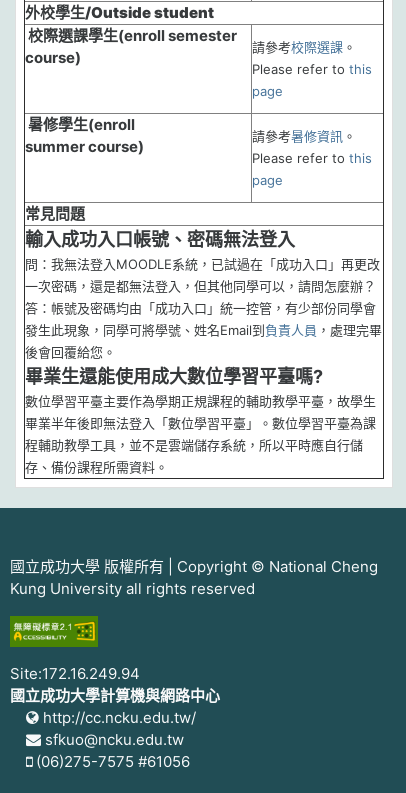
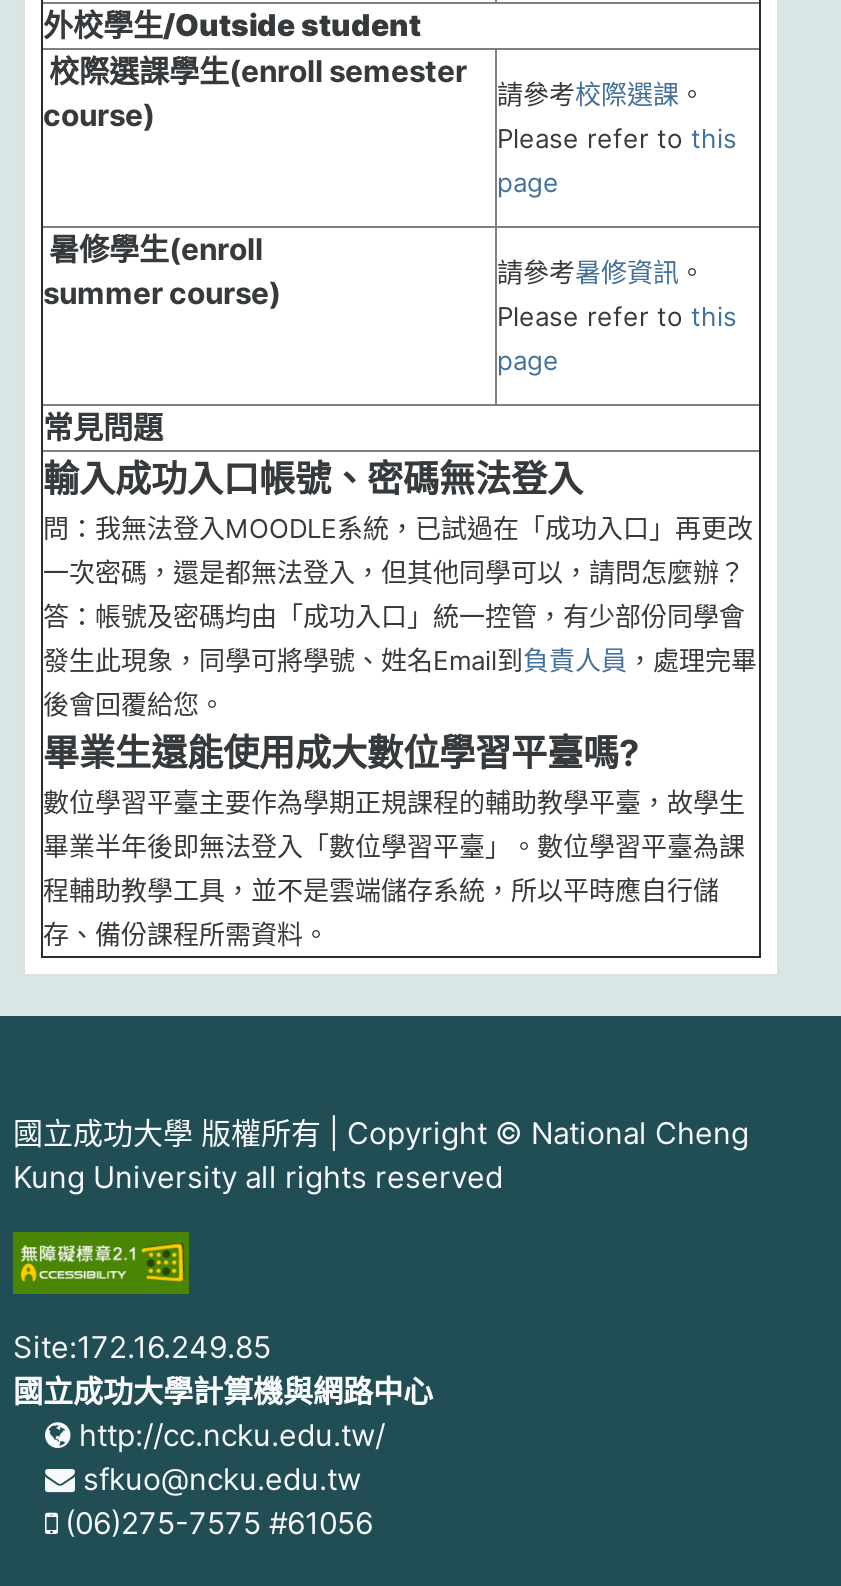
- Site:172.16.249.94
+ Site:172.16.249.85
